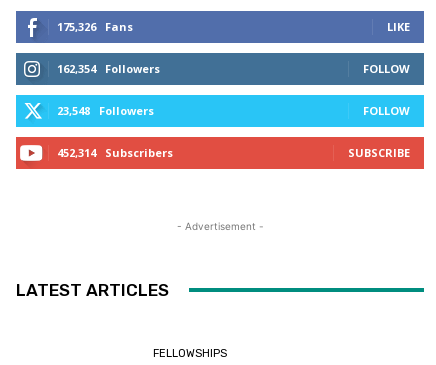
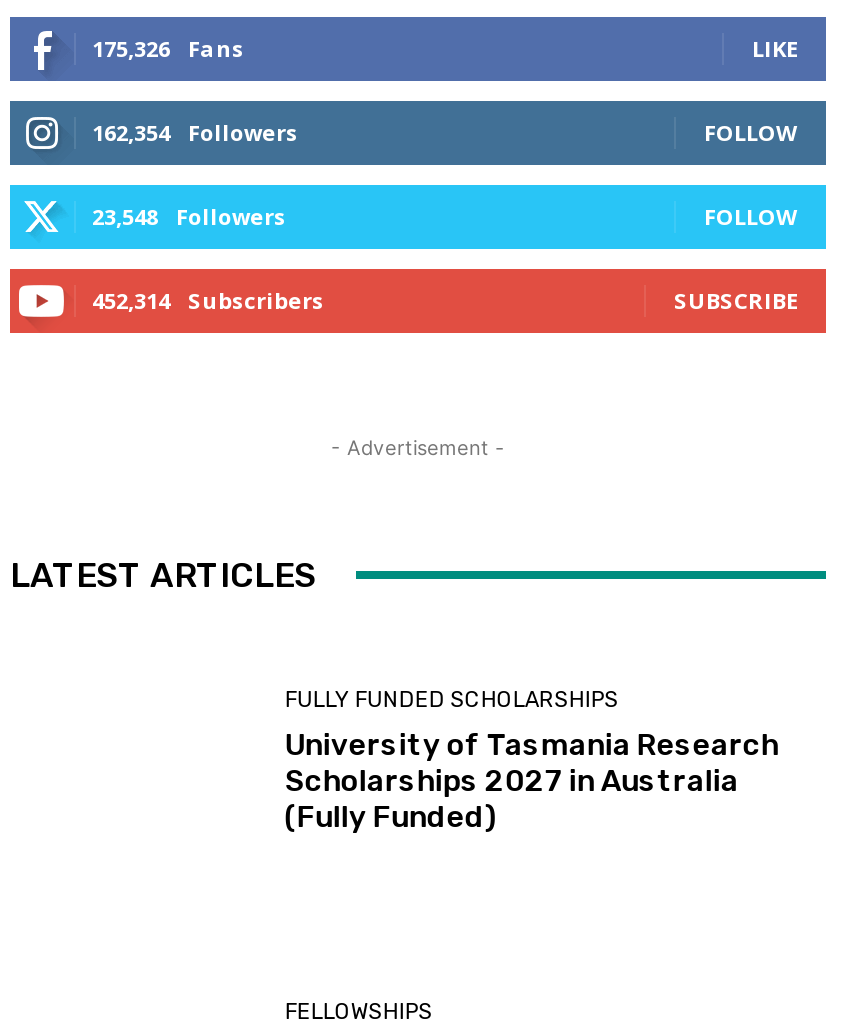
+ FULLY FUNDED SCHOLARSHIPS
+ University of Tasmania Research
+ Scholarships 2027 in Australia
+ (Fully Funded)
